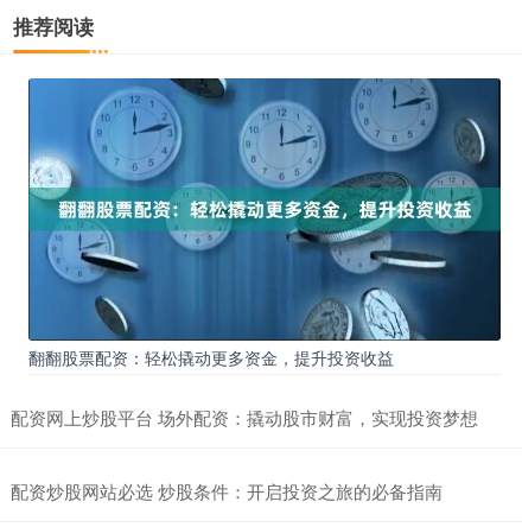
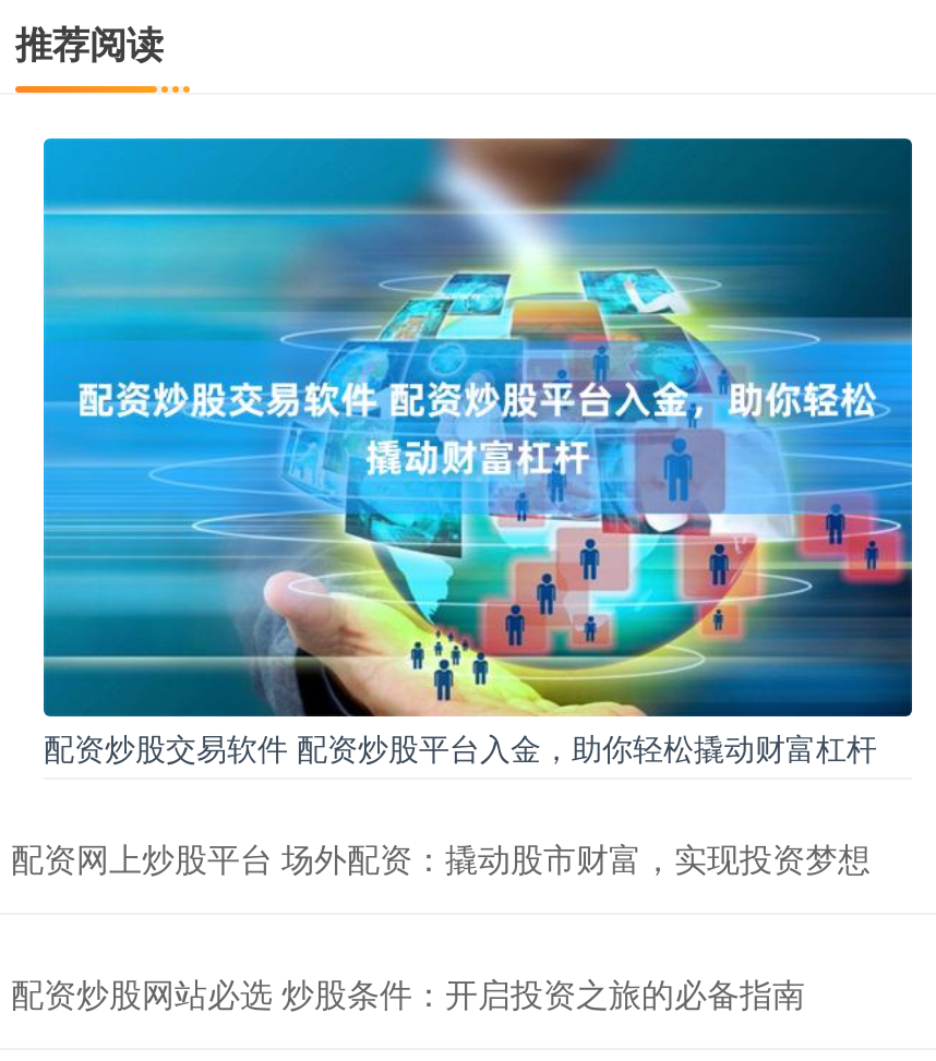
- [image]
- 翻翻股票配资：轻松撬动更多资金，提升投资收益
+ [image]
+ 配资炒股交易软件 配资炒股平台入金，助你轻松撬动财富杠杆
